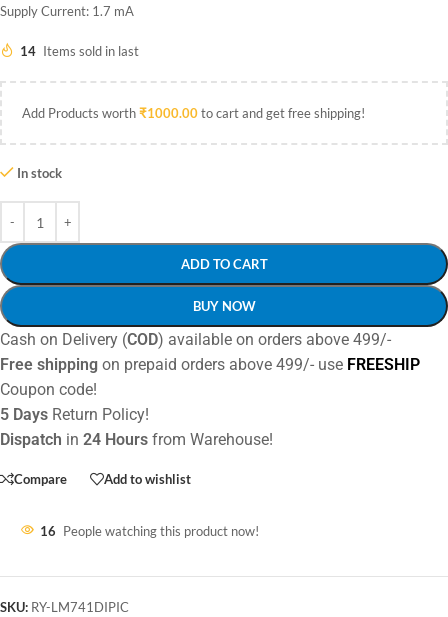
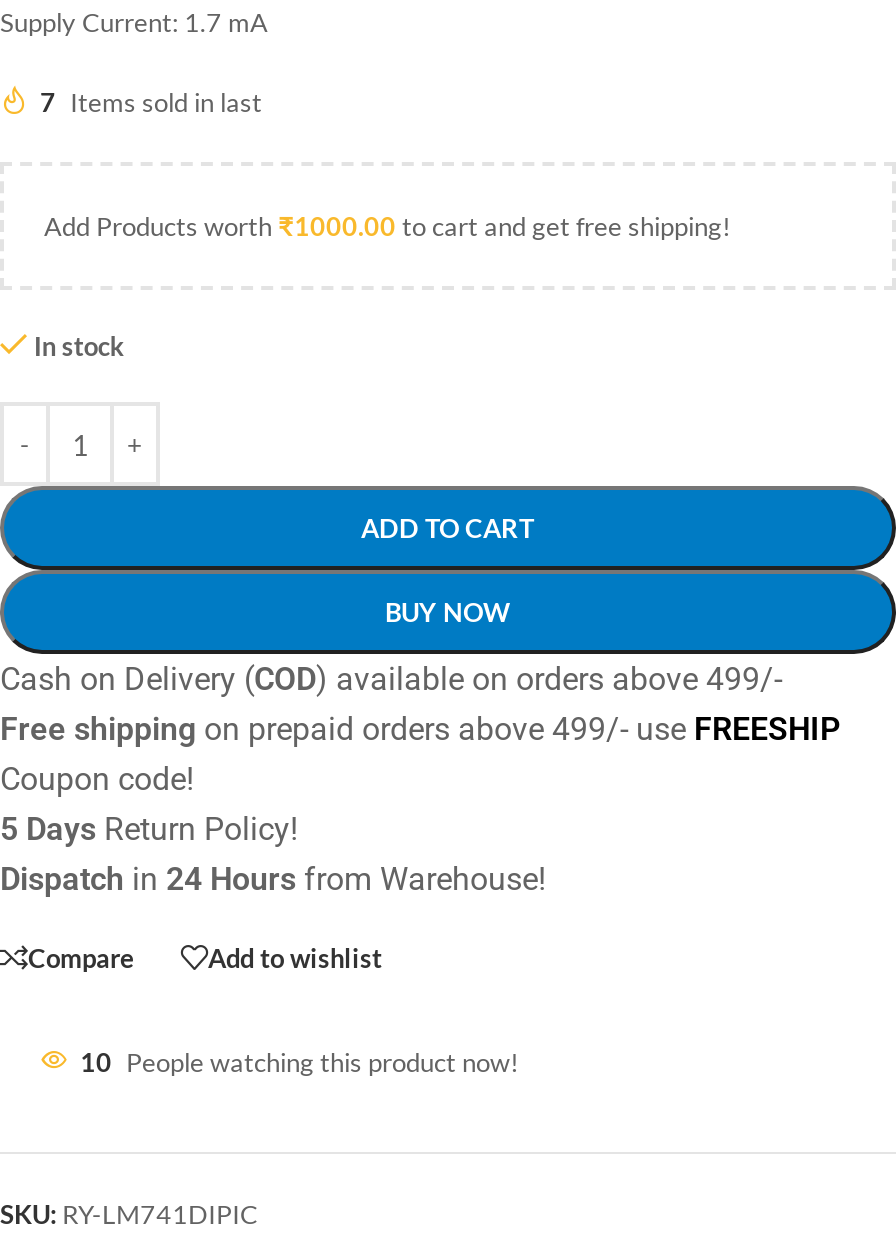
- 14 Items sold in last
+ 7 Items sold in last

- 16 People watching this product now!
+ 10 People watching this product now!
